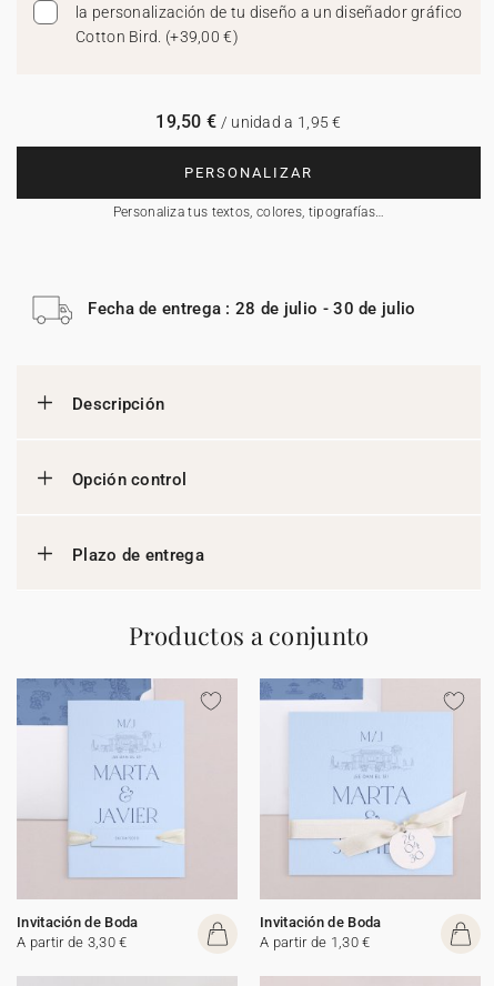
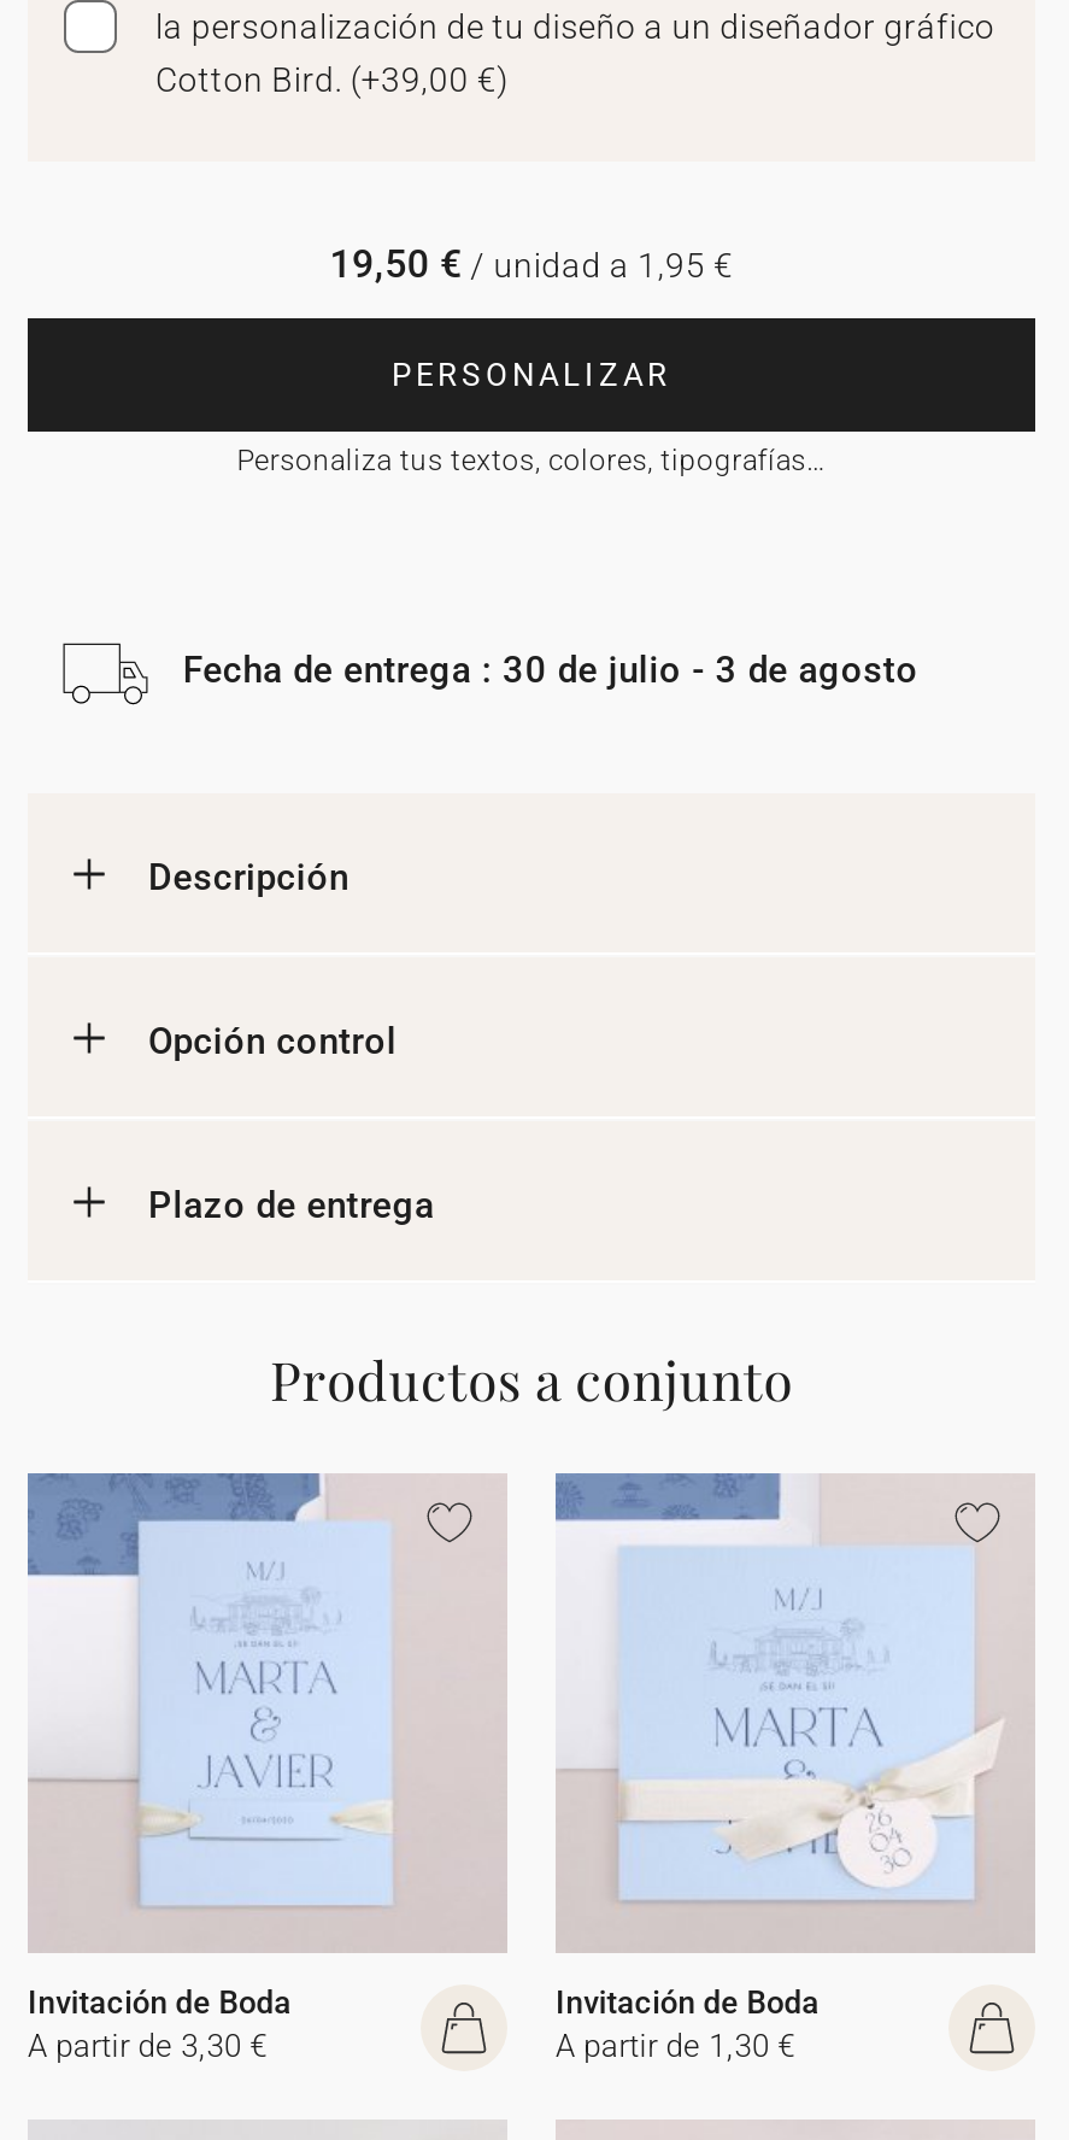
- Fecha de entrega : 28 de julio - 30 de julio
+ Fecha de entrega : 30 de julio - 3 de agosto
